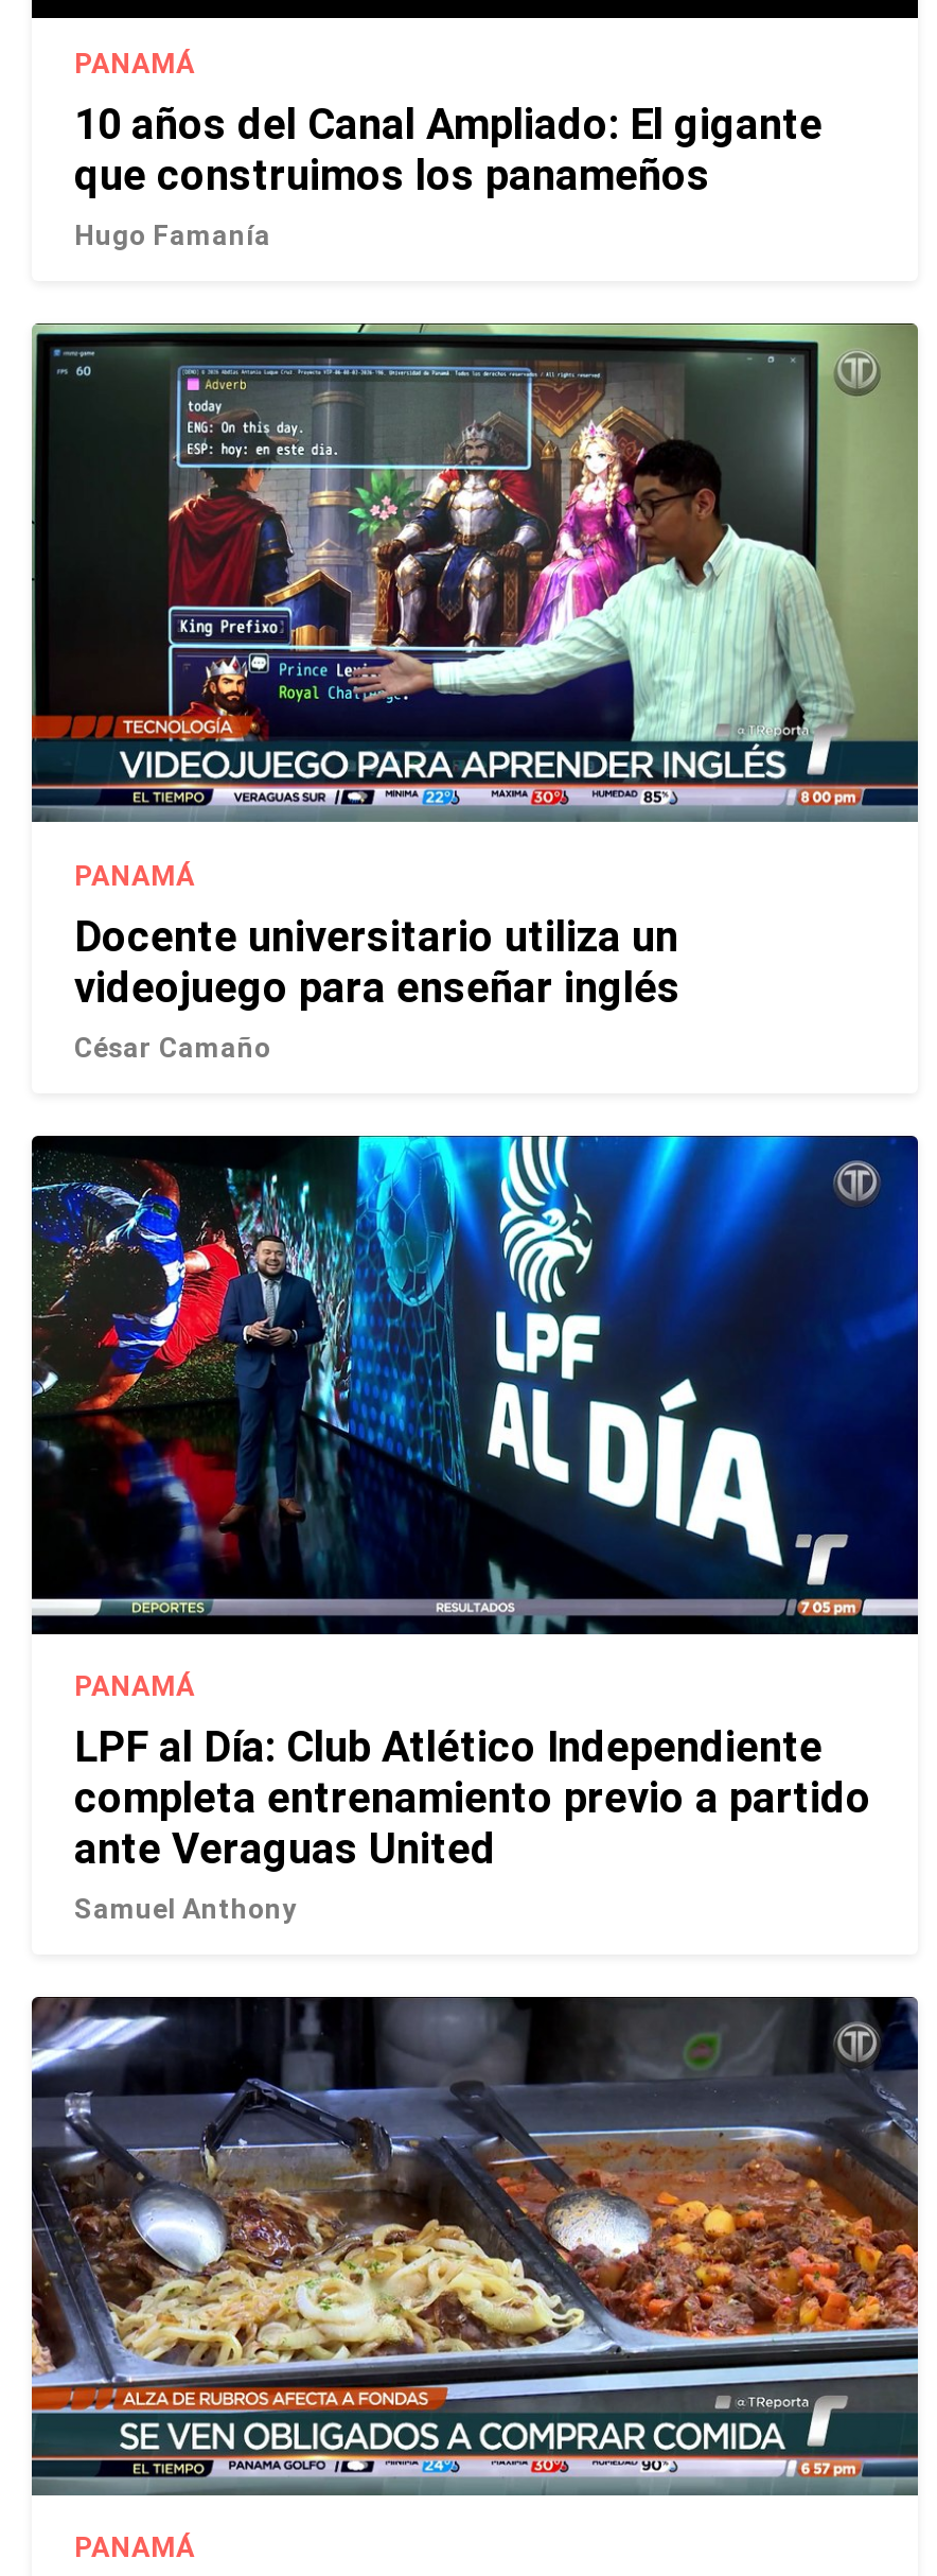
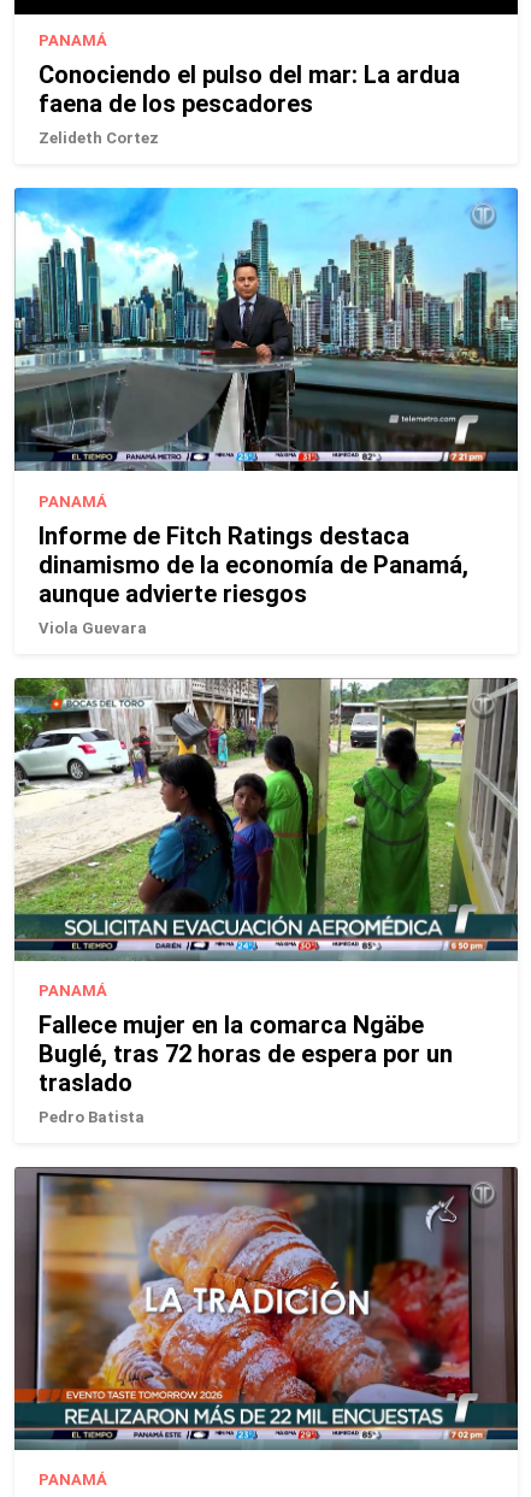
- 10 años del Canal Ampliado: El gigante
- que construimos los panameños
- Hugo Famanía
+ Conociendo el pulso del mar: La ardua
+ faena de los pescadores
+ Zelideth Cortez

- [image]
+ [image]

- Docente universitario utiliza un
- videojuego para enseñar inglés
- César Camaño
+ Informe de Fitch Ratings destaca
+ dinamismo de la economía de Panamá,
+ aunque advierte riesgos
+ Viola Guevara

- [image]
- LPF al Día: Club Atlético Independiente
- completa entrenamiento previo a partido
- ante Veraguas United
- Samuel Anthony
+ [image]
+ Fallece mujer en la comarca Ngäbe
+ Buglé, tras 72 horas de espera por un
+ traslado
+ Pedro Batista

- [image]
+ [image]
